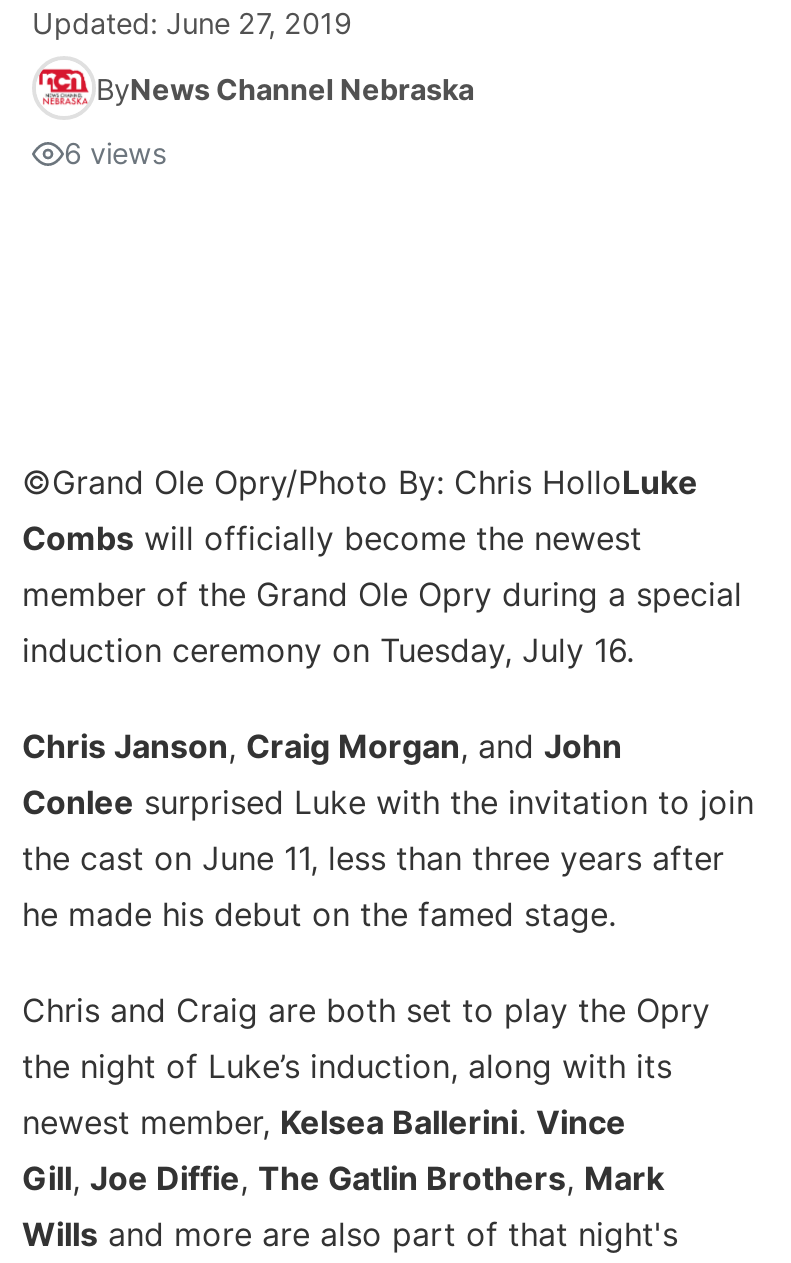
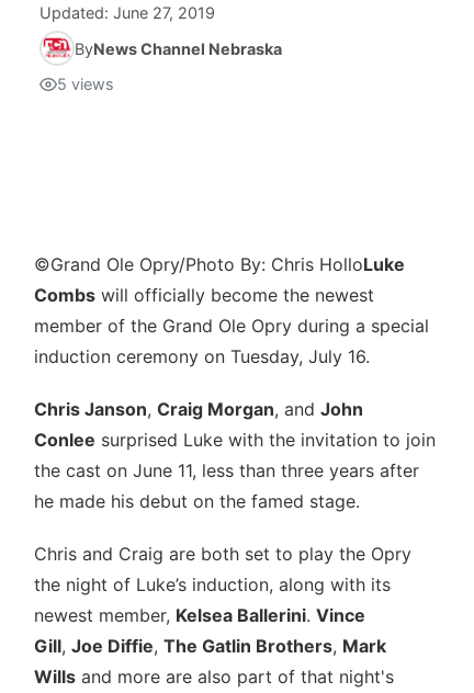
- 6 views
+ 5 views
